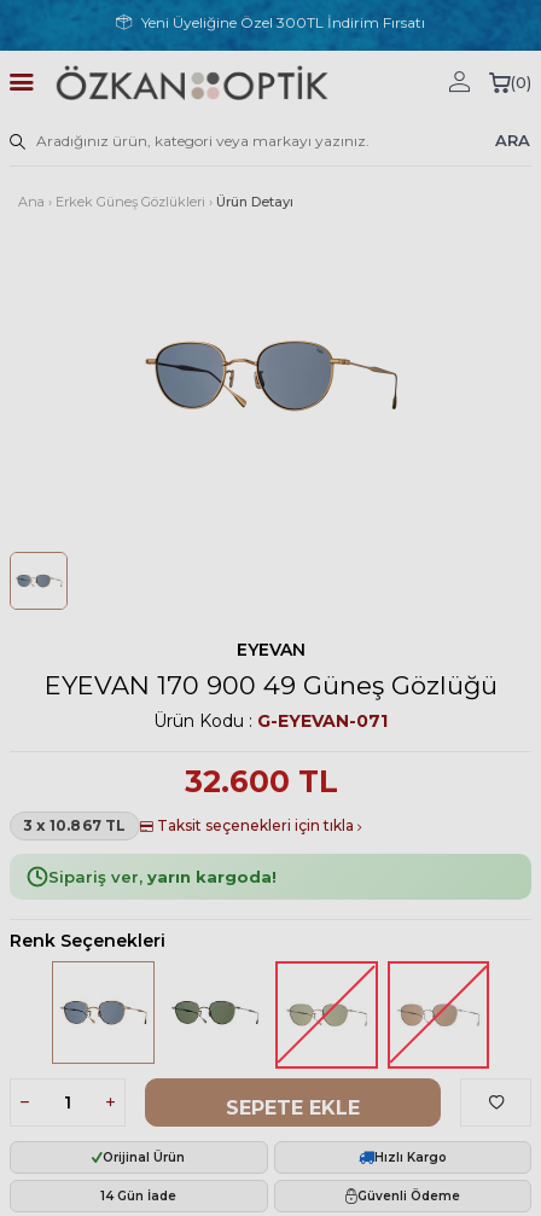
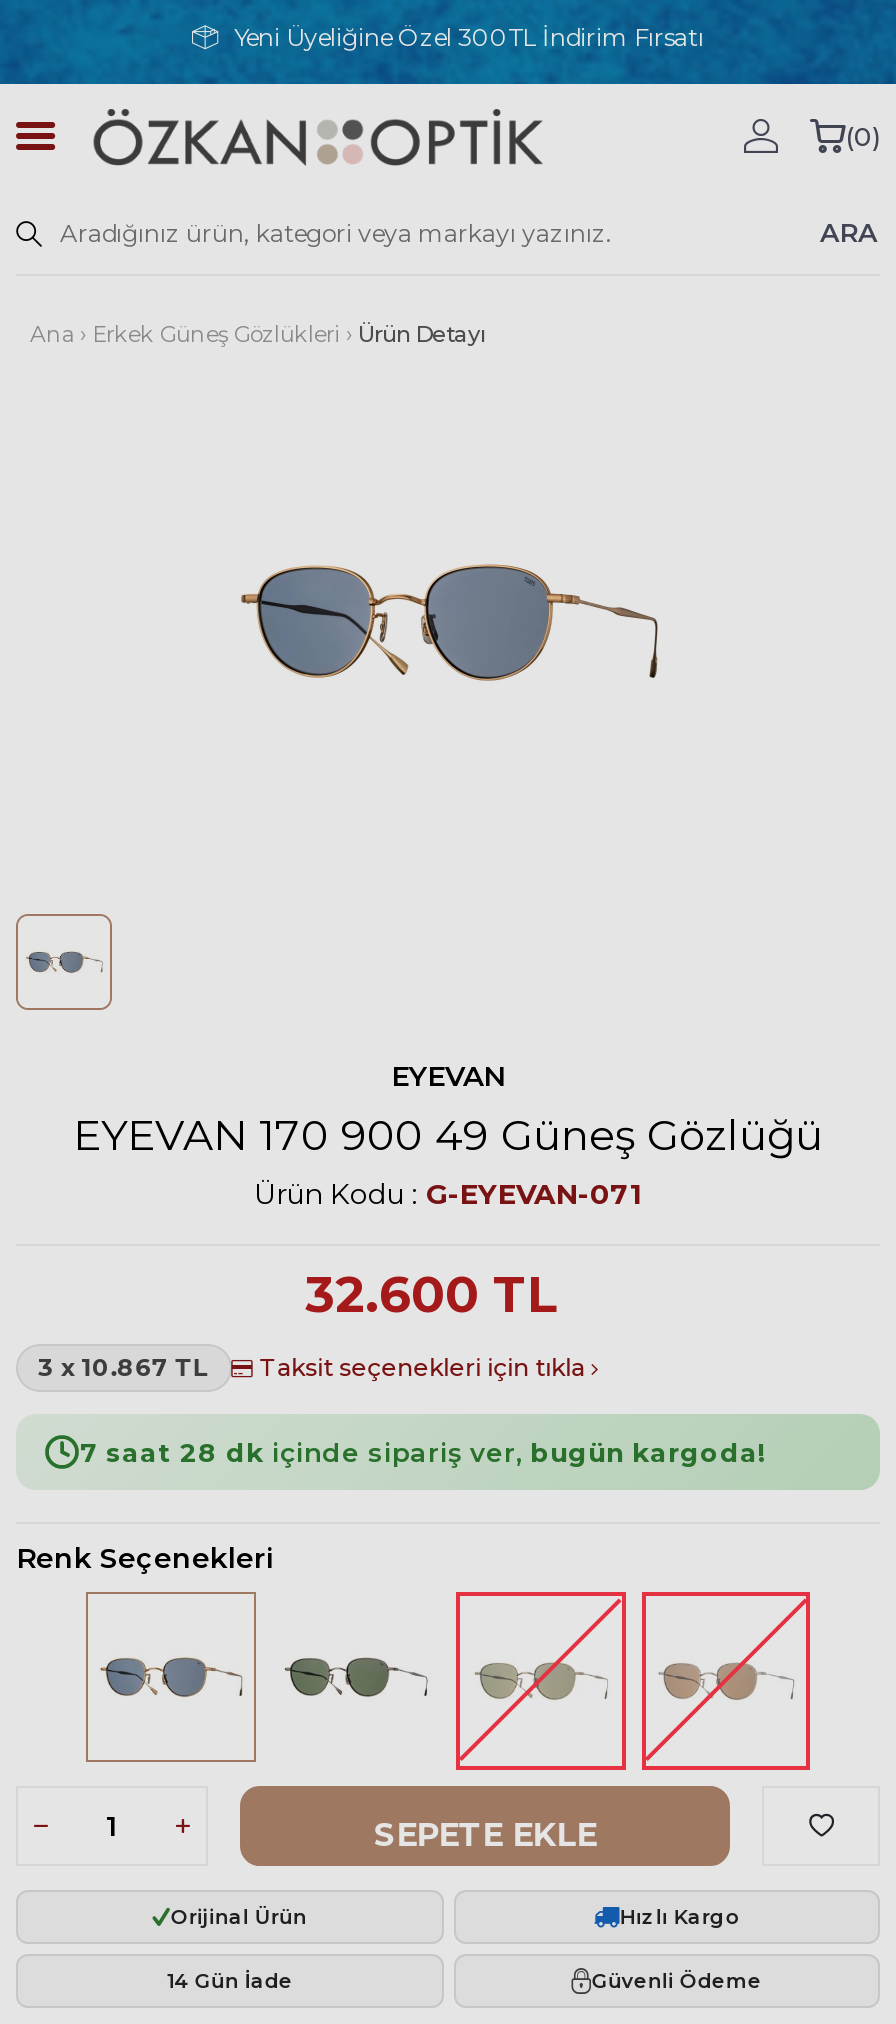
- Sipariş ver, yarın kargoda!
+ 7 saat 28 dk içinde sipariş ver, bugün kargoda!
